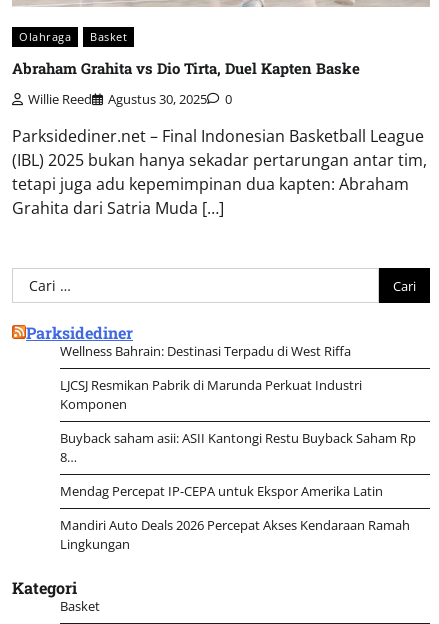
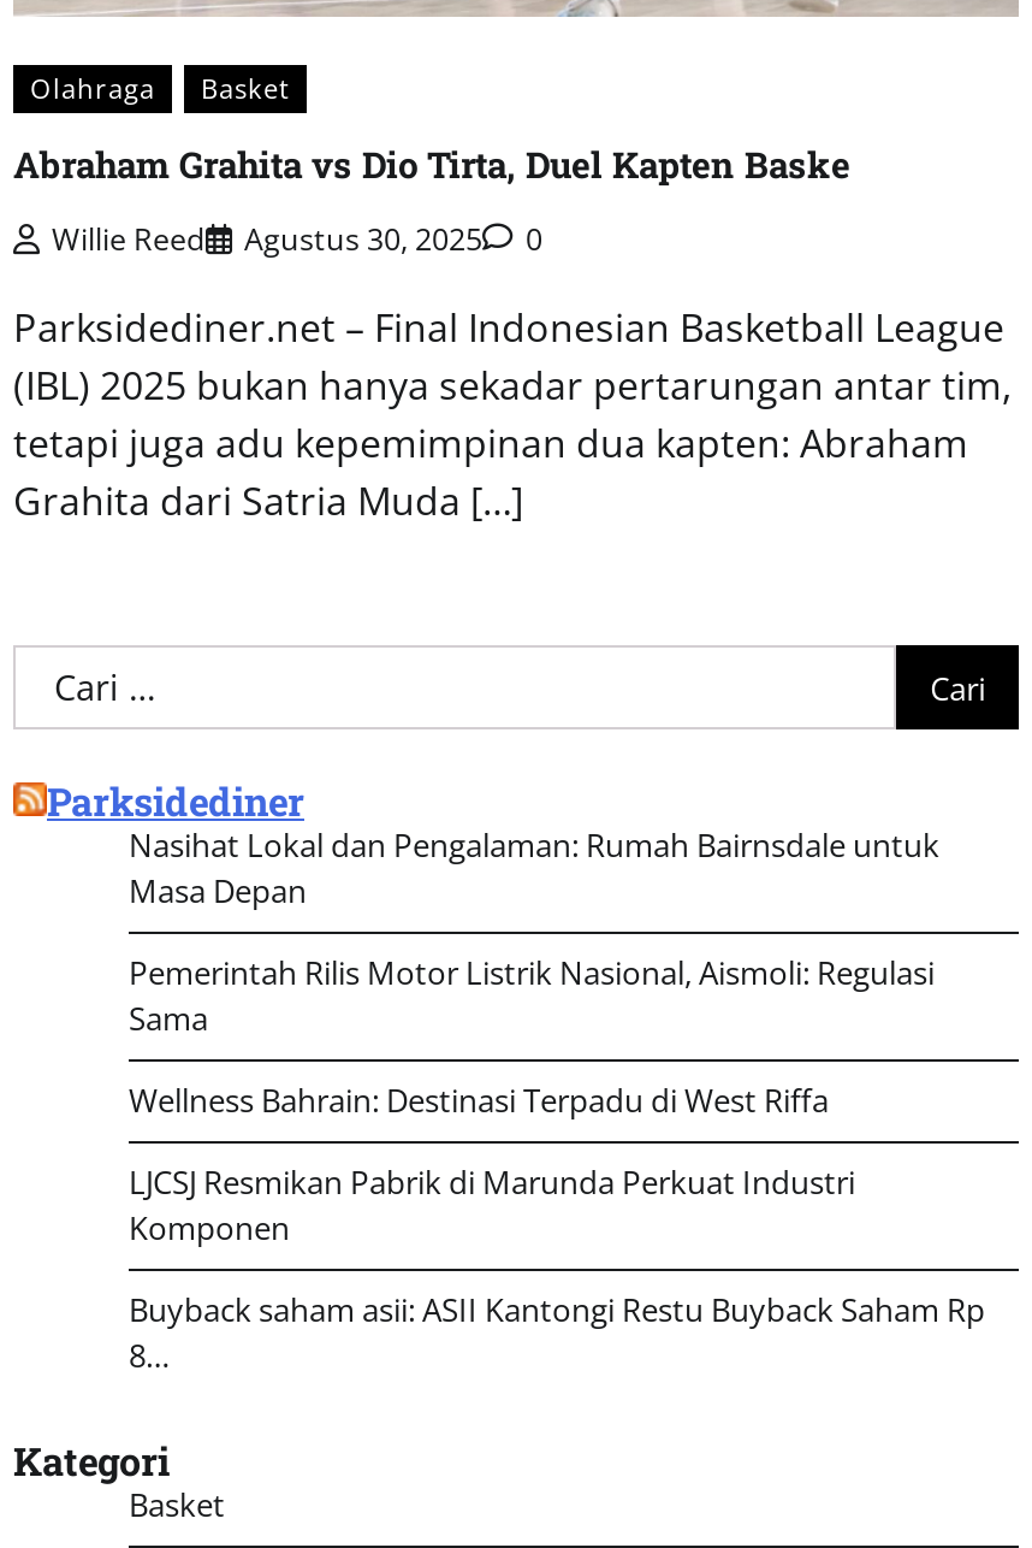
+ Nasihat Lokal dan Pengalaman: Rumah Bairnsdale untuk
+ Masa Depan
+ Pemerintah Rilis Motor Listrik Nasional, Aismoli: Regulasi
+ Sama

moved down: Wellness Bahrain: Destinasi Terpadu di West Riffa | LJCSJ Resmikan Pabrik di Marunda Perkuat Industri | Komponen | Buyback saham asii: ASII Kantongi Restu Buyback Saham Rp | 8…

- Mendag Percepat IP-CEPA untuk Ekspor Amerika Latin
- Mandiri Auto Deals 2026 Percepat Akses Kendaraan Ramah
- Lingkungan
